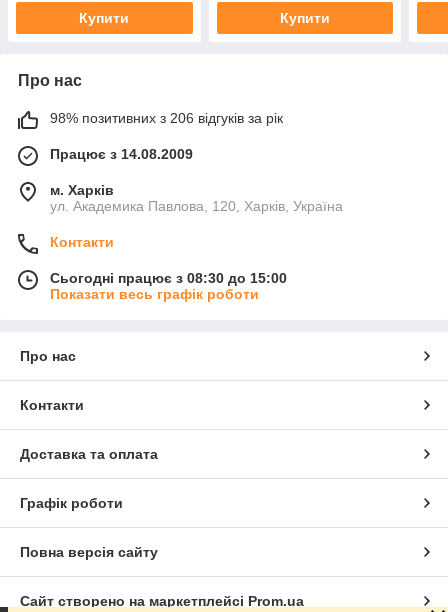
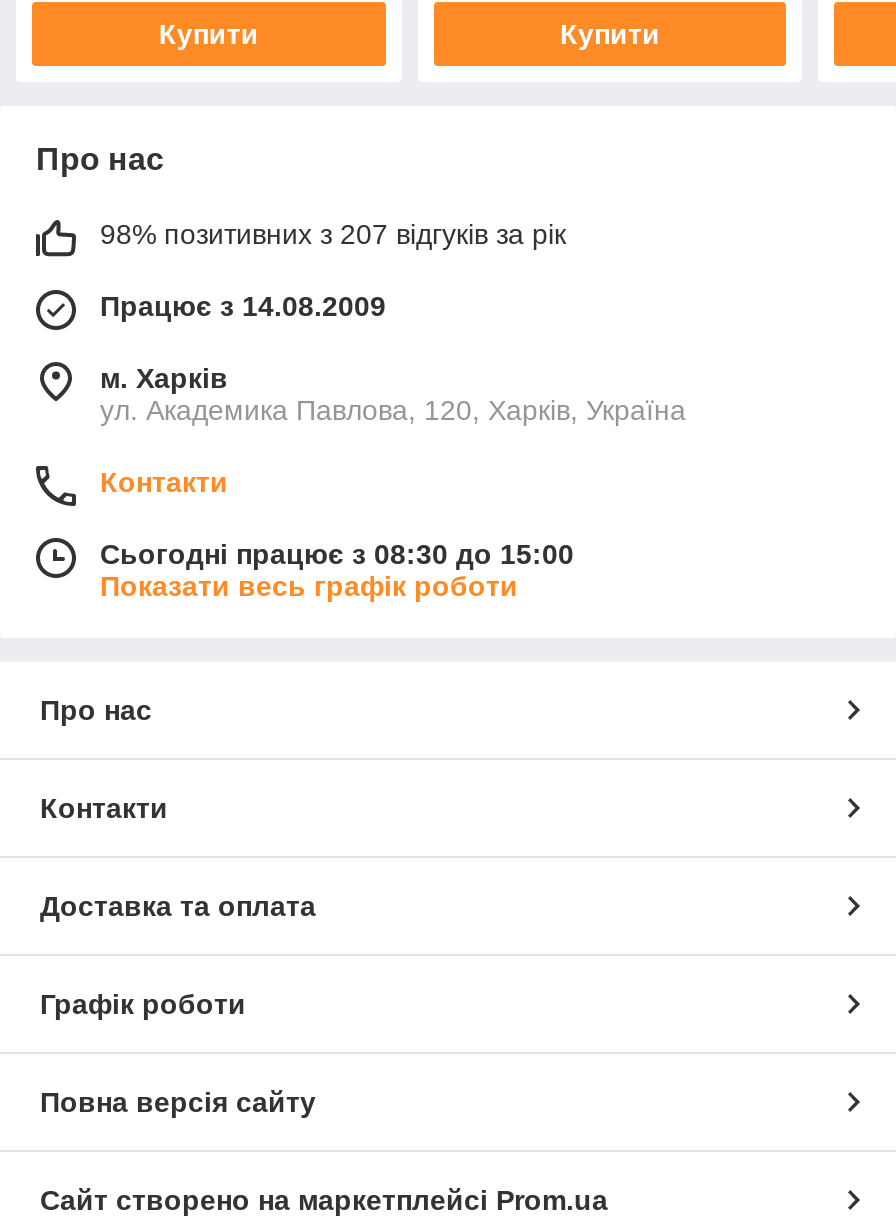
- 98% позитивних з 206 відгуків за рік
+ 98% позитивних з 207 відгуків за рік
